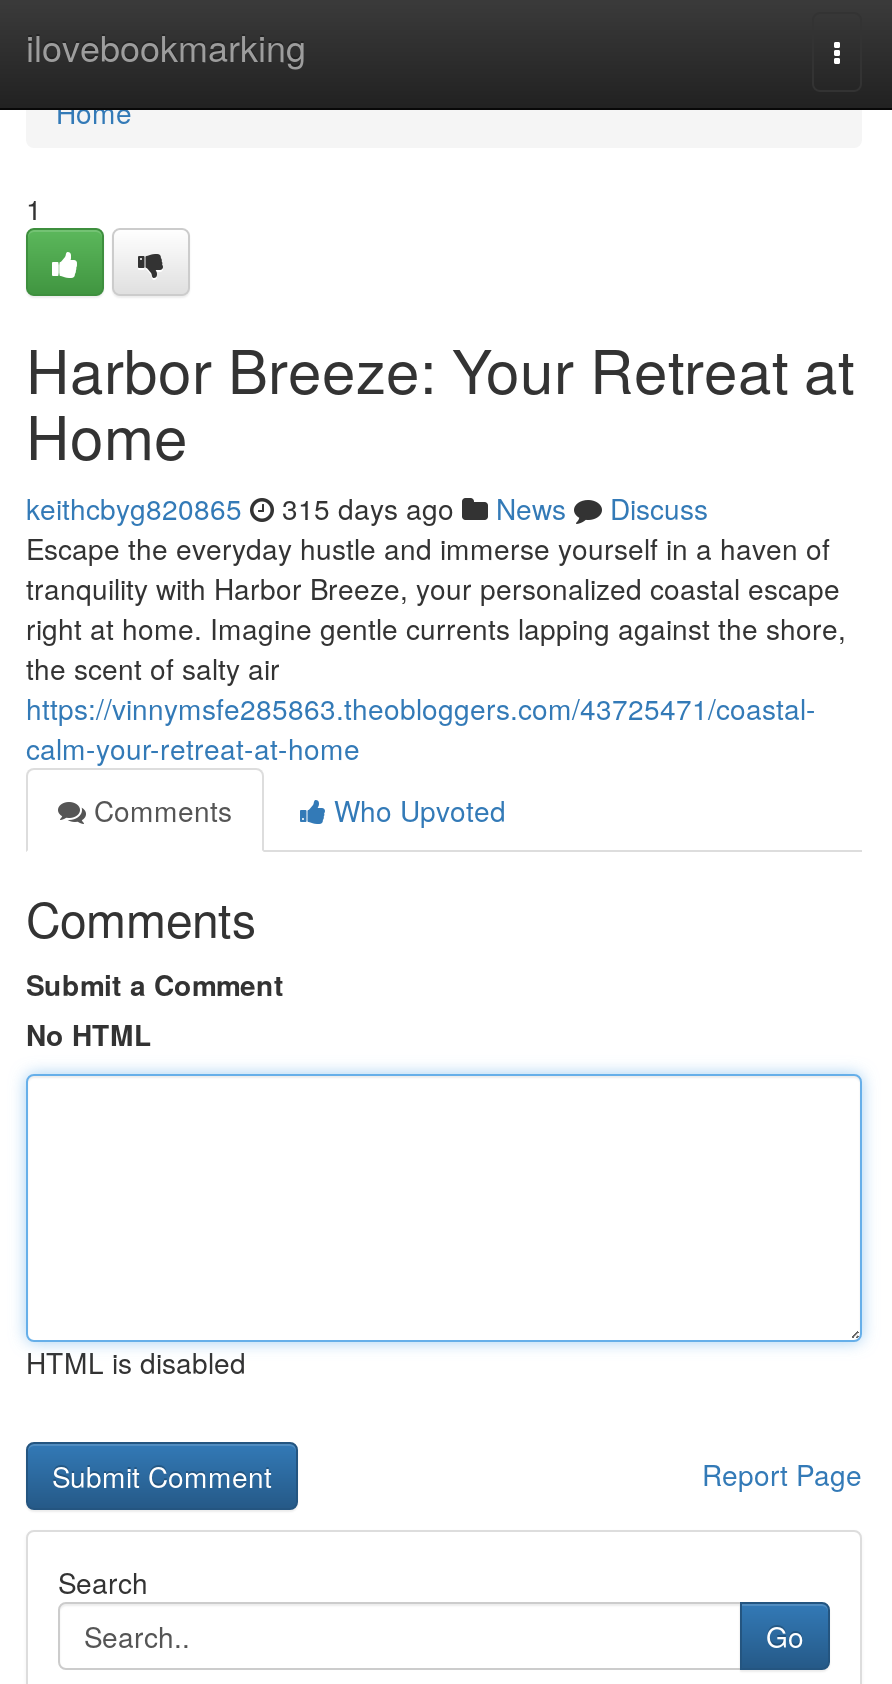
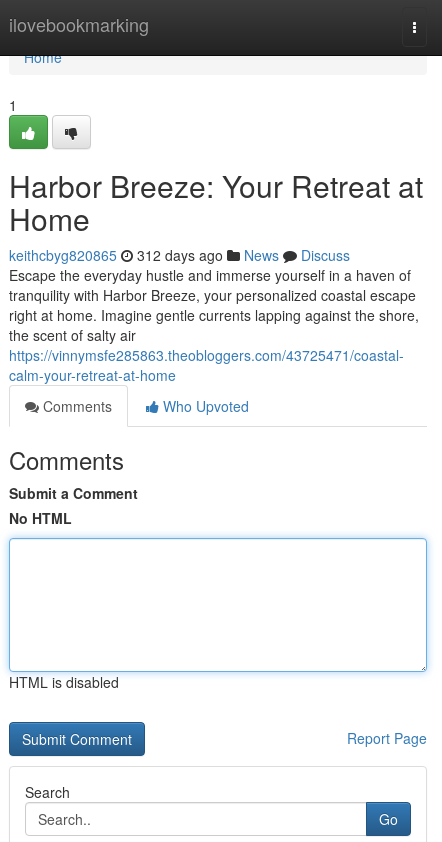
- keithcbyg820865 315 days ago News Discuss
+ keithcbyg820865 312 days ago News Discuss
